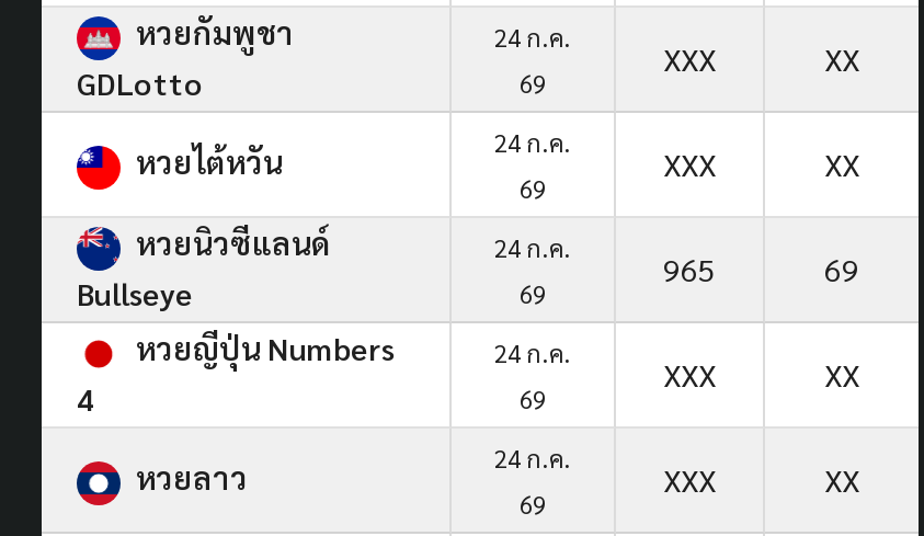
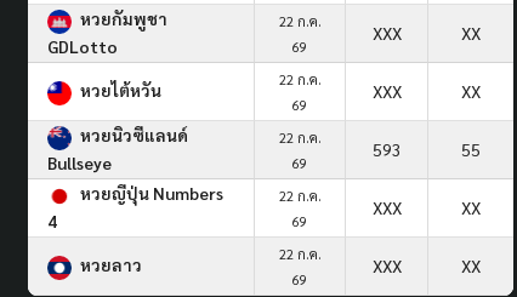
- 24 ก.ค.
+ 22 ก.ค.

- 24 ก.ค.
+ 22 ก.ค.

- 24 ก.ค.
+ 22 ก.ค.

- 965
+ 593

- 69
+ 55

- 24 ก.ค.
+ 22 ก.ค.

- 24 ก.ค.
+ 22 ก.ค.
